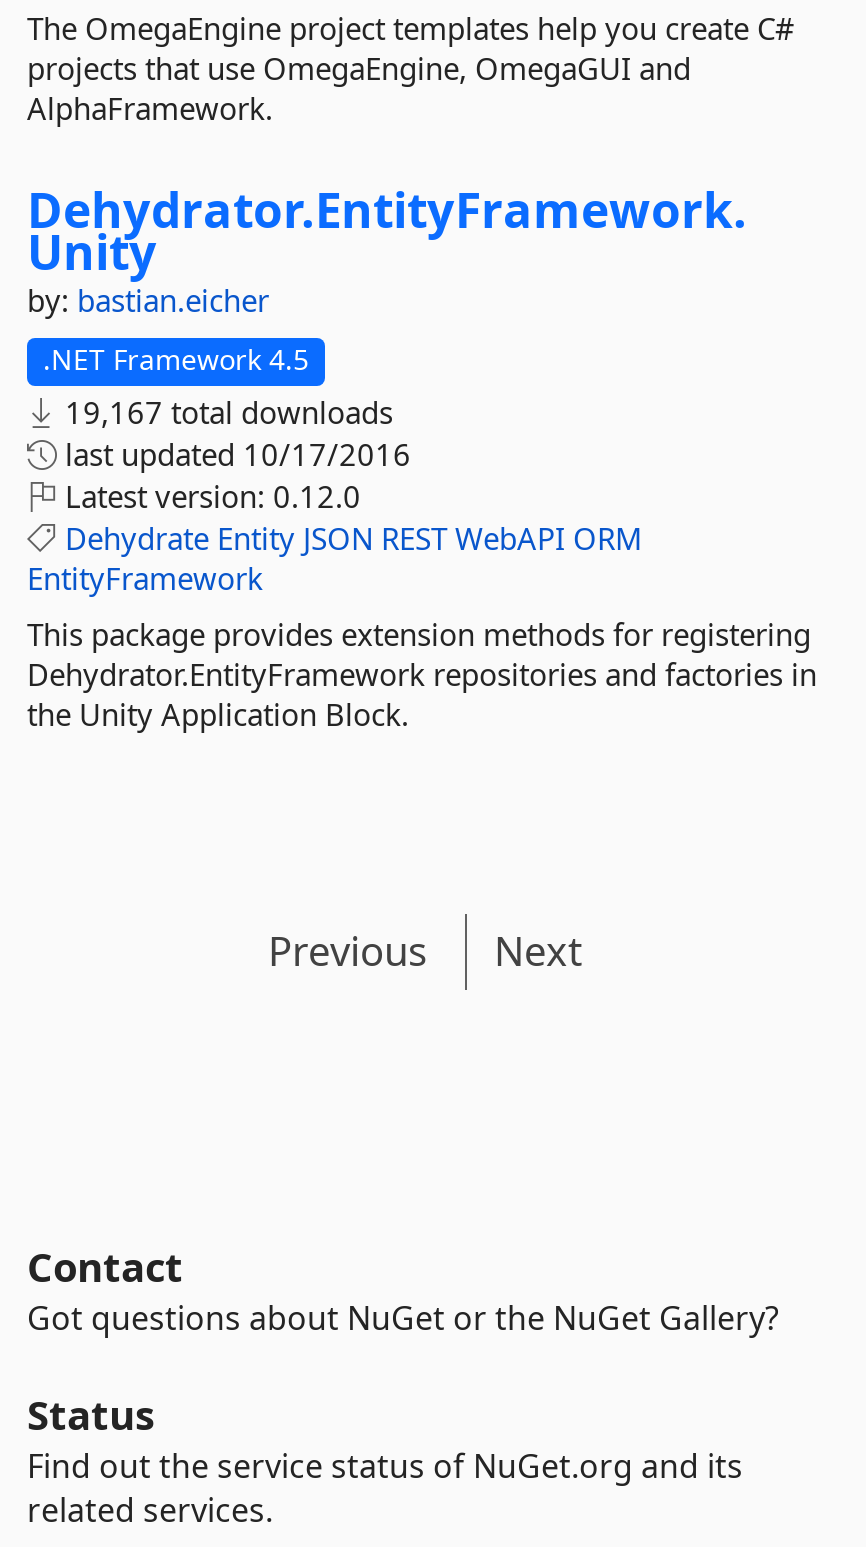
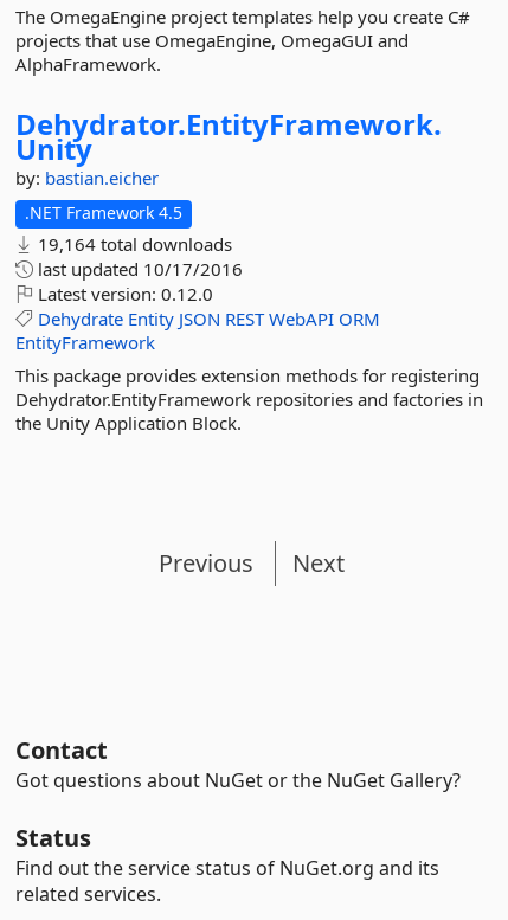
- 19,167 total downloads
+ 19,164 total downloads
